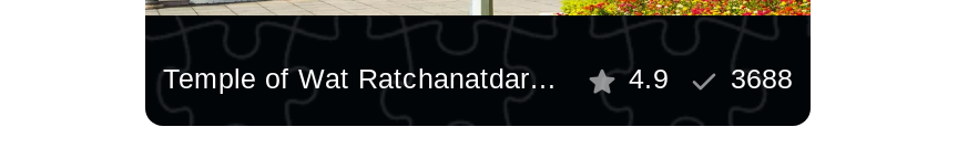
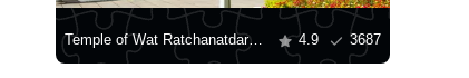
- 4.9 3688
+ 4.9 3687
